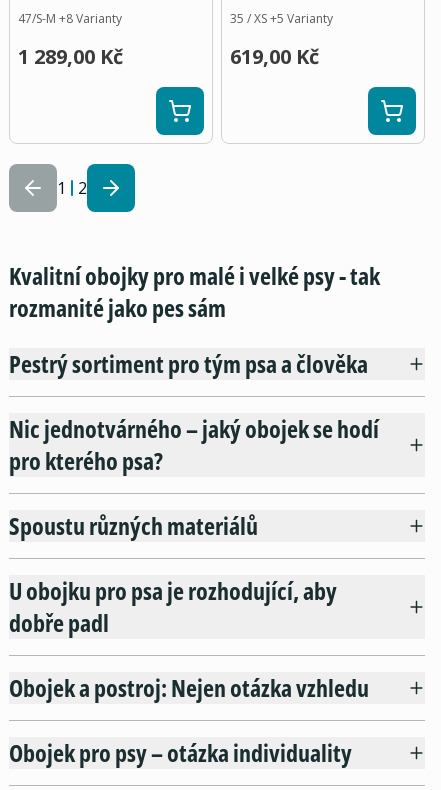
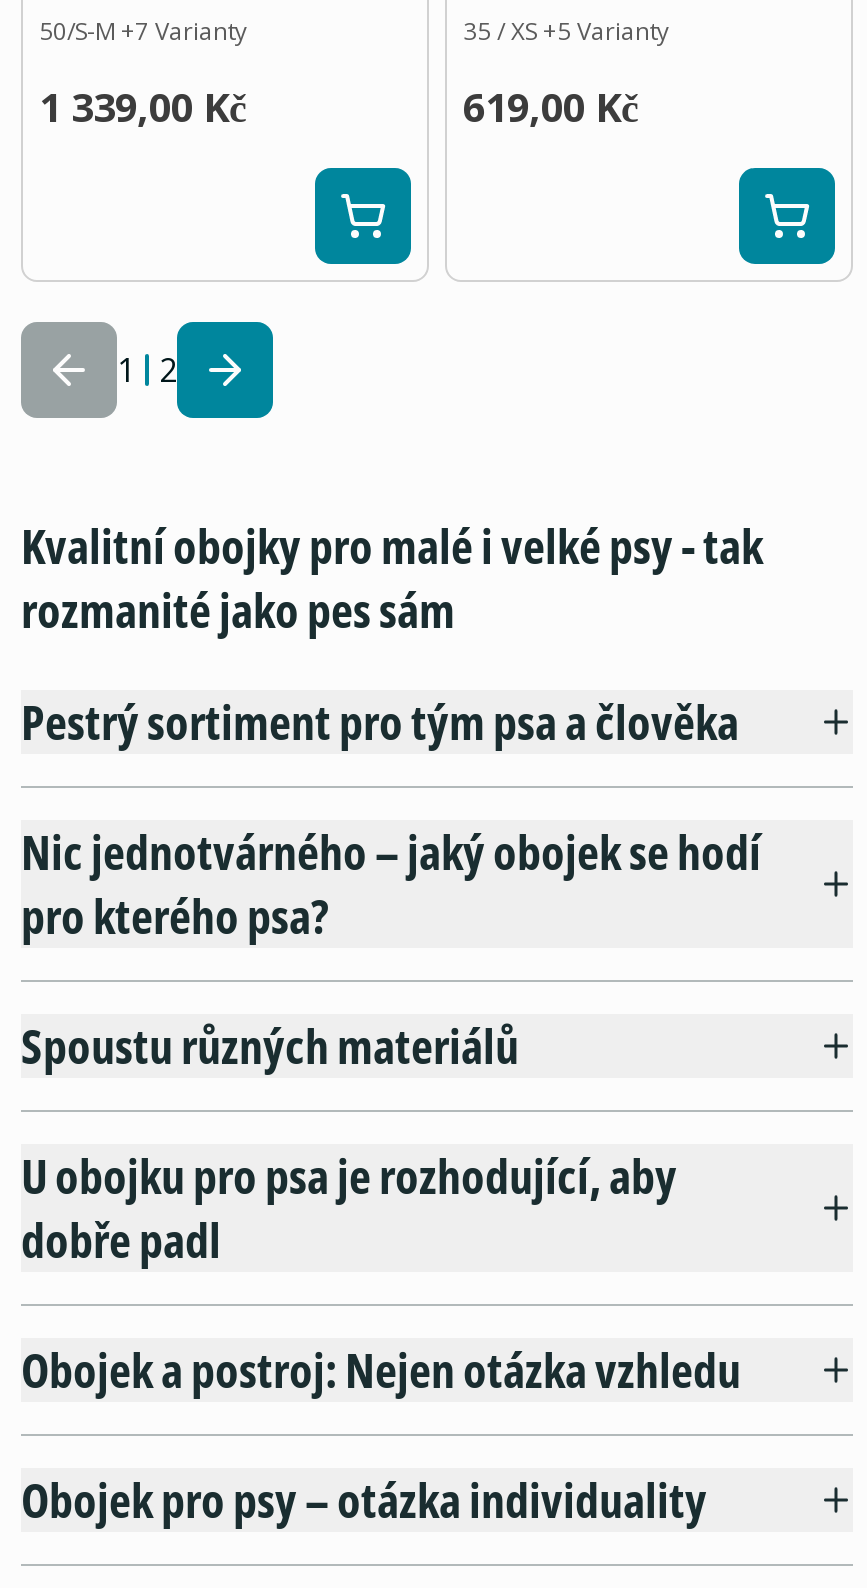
- 47/S-M +8 Varianty
+ 50/S-M +7 Varianty

- 1 289,00 Kč
+ 1 339,00 Kč
